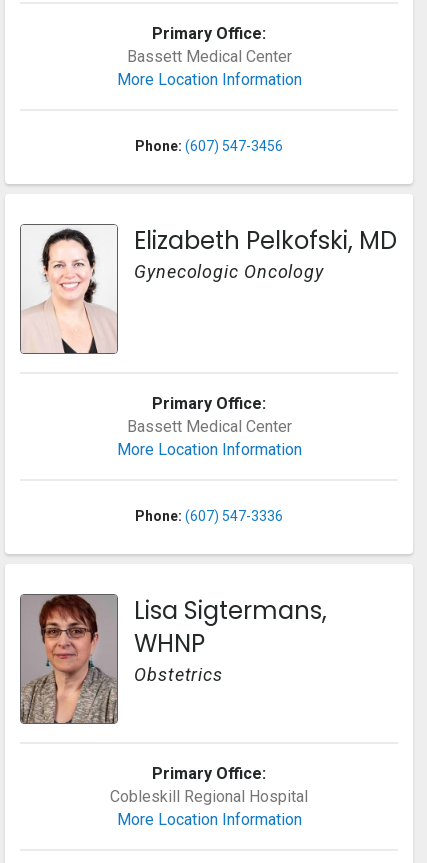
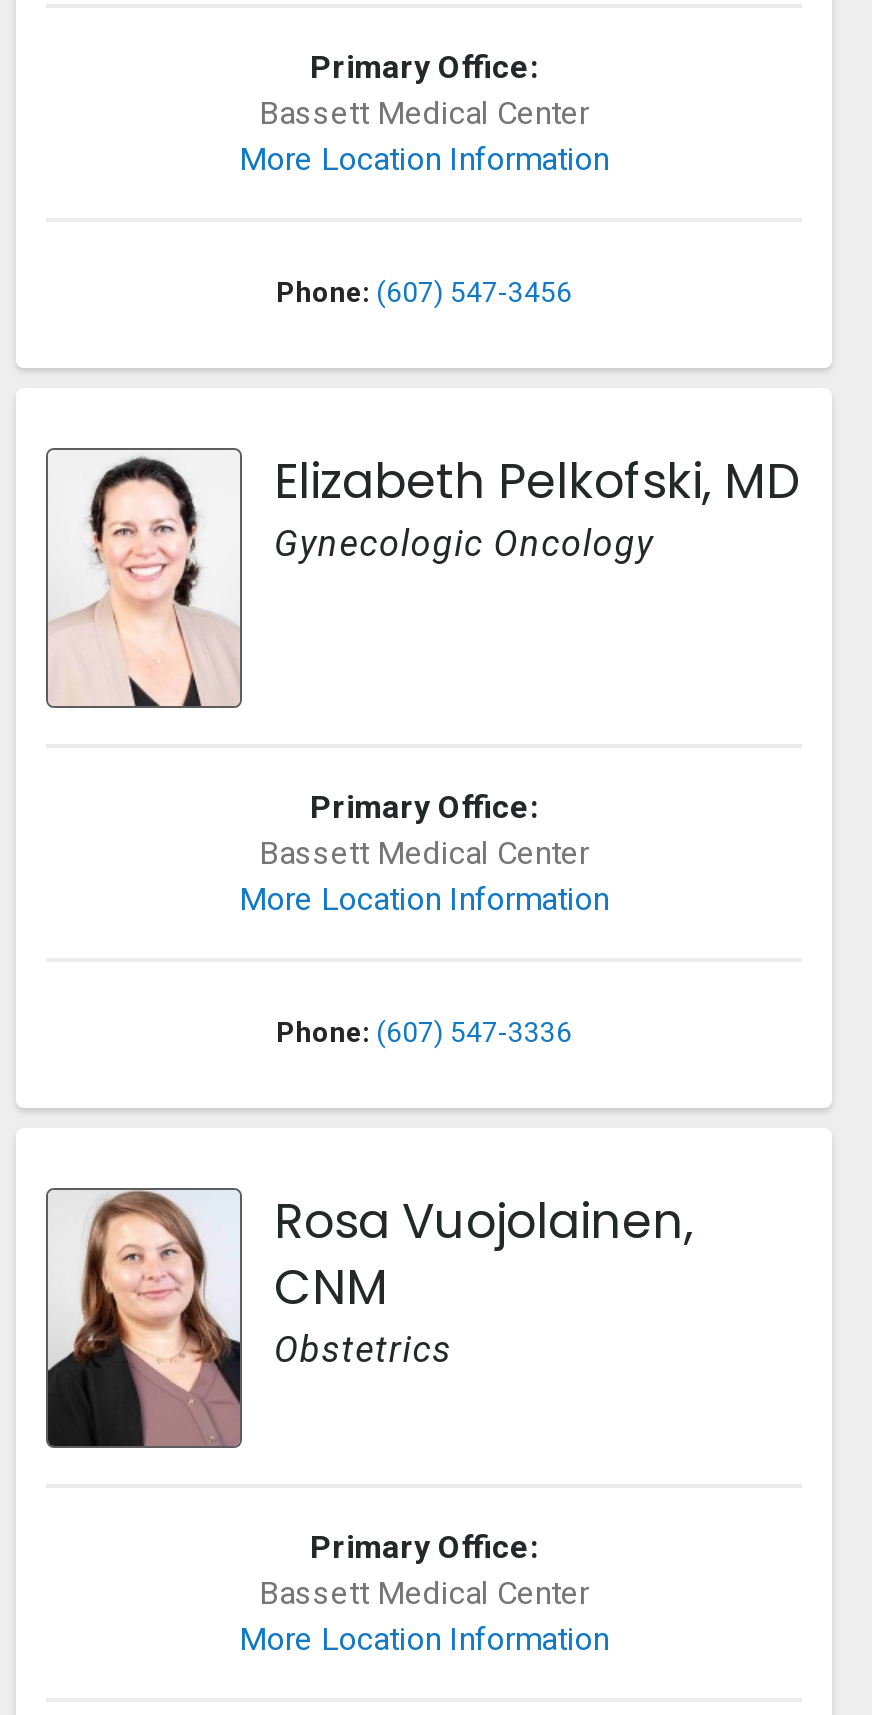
- [image]
- Lisa Sigtermans,
- WHNP
+ [image]
+ Rosa Vuojolainen,
+ CNM

- Cobleskill Regional Hospital
+ Bassett Medical Center
